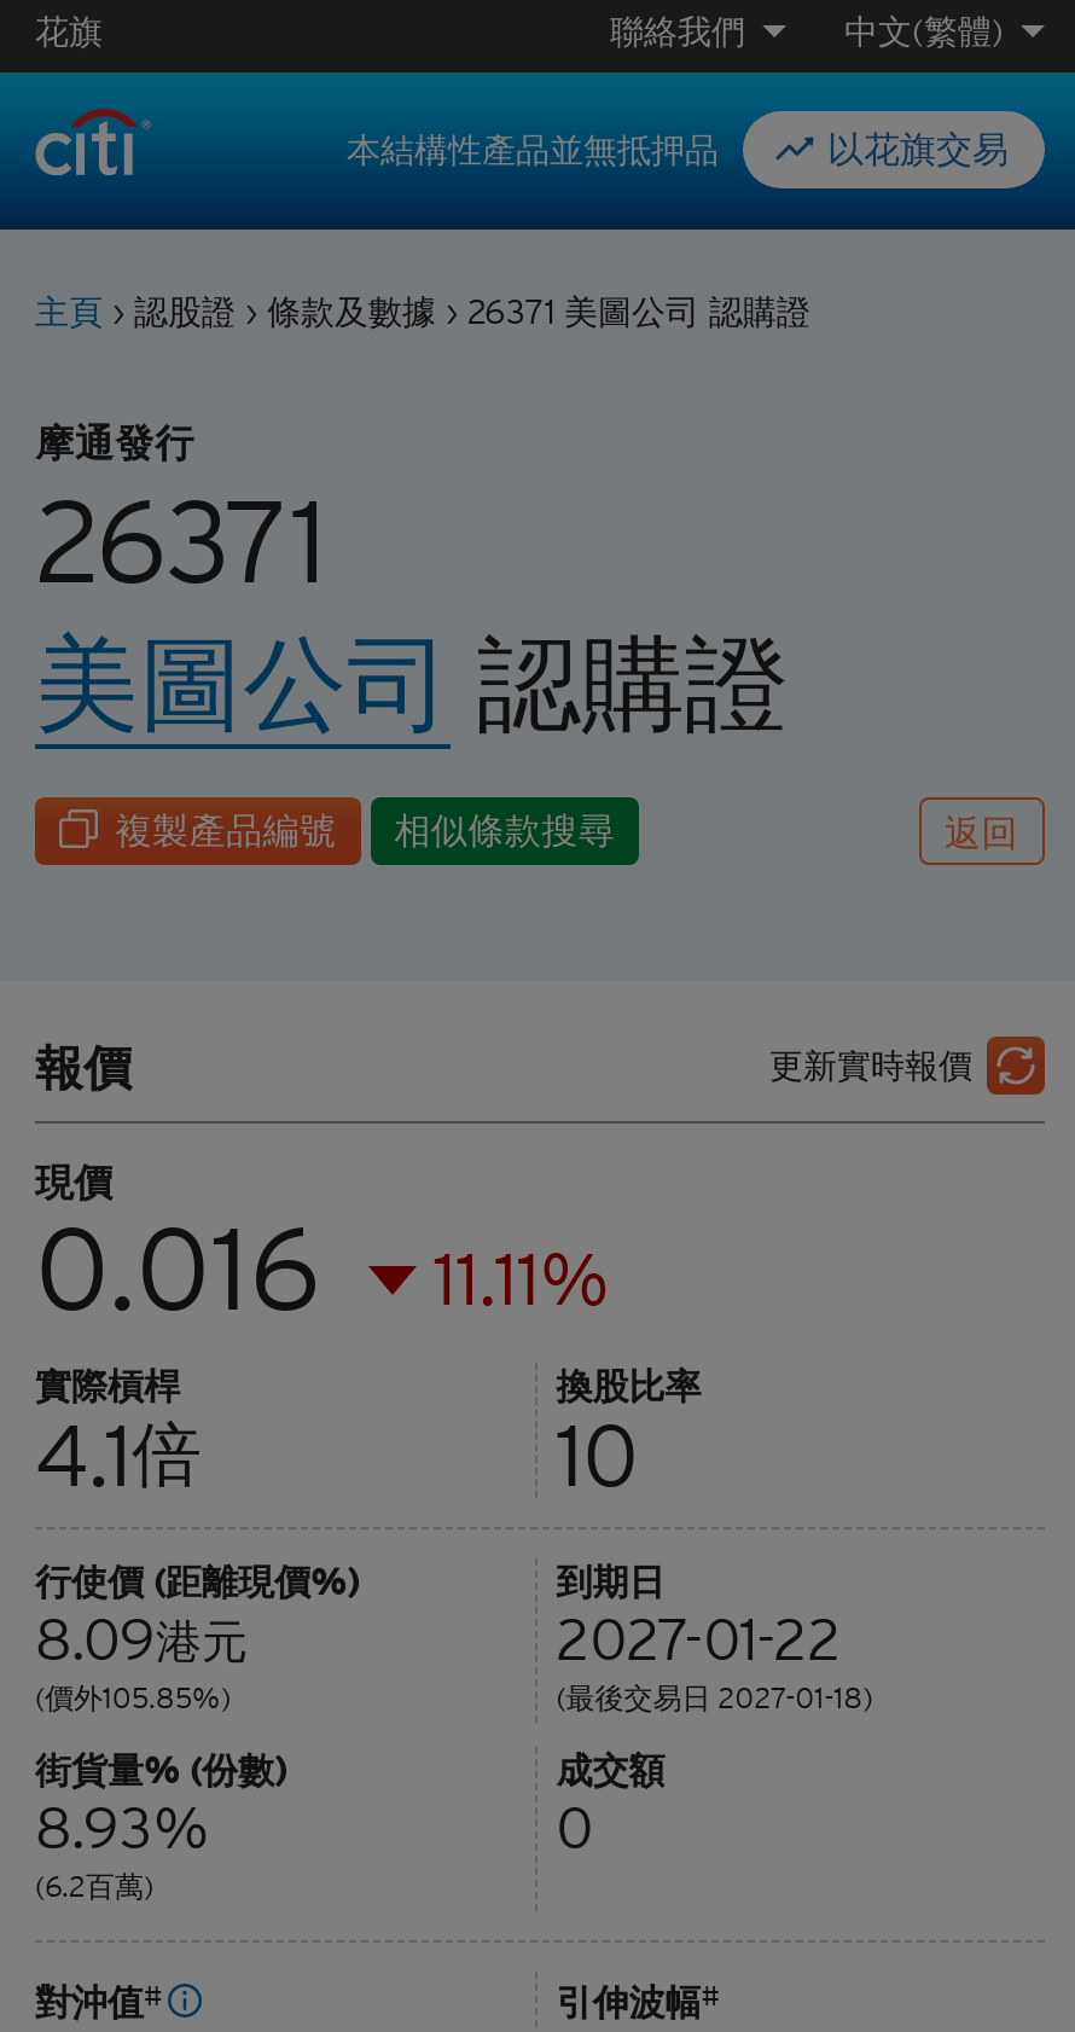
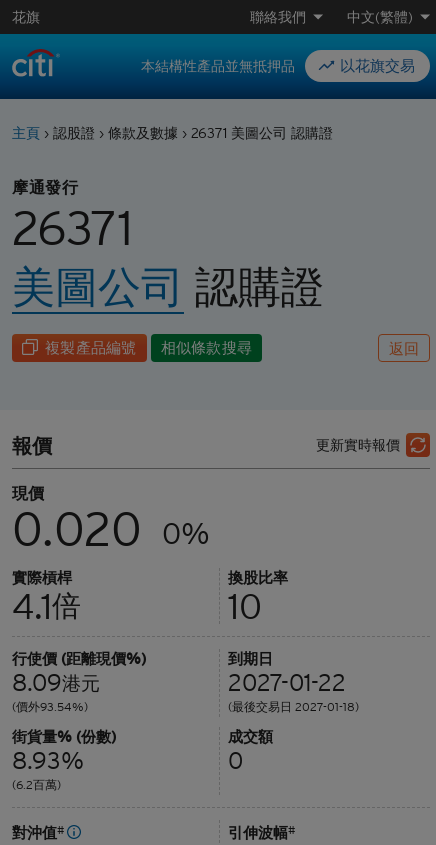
- 0.016
+ 0.020

- 11.11%
+ 0%

- (價外105.85%)
+ (價外93.54%)
